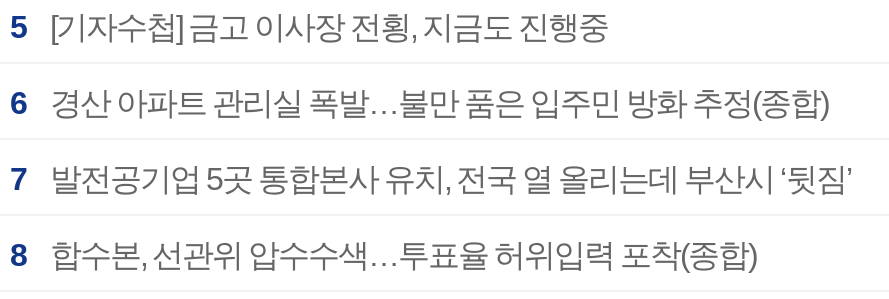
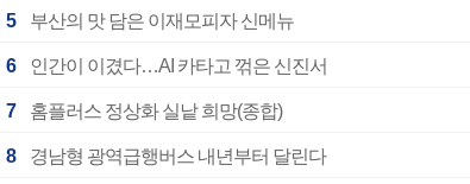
- [기자수첩] 금고 이사장 전횡, 지금도 진행중
+ 부산의 맛 담은 이재모피자 신메뉴

- 경산 아파트 관리실 폭발…불만 품은 입주민 방화 추정(종합)
+ 인간이 이겼다…AI 카타고 꺾은 신진서

- 발전공기업 5곳 통합본사 유치, 전국 열 올리는데 부산시 ‘뒷짐’
+ 홈플러스 정상화 실낱 희망(종합)

- 합수본, 선관위 압수수색…투표율 허위입력 포착(종합)
+ 경남형 광역급행버스 내년부터 달린다
